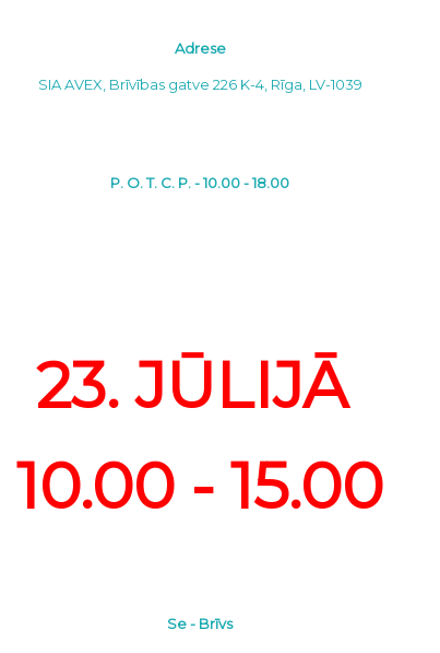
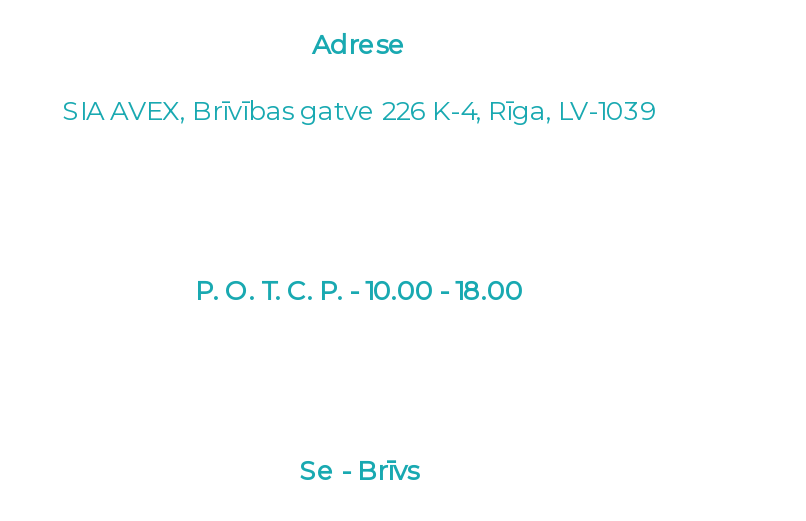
- 23. JŪLIJĀ
- 10.00 - 15.00
